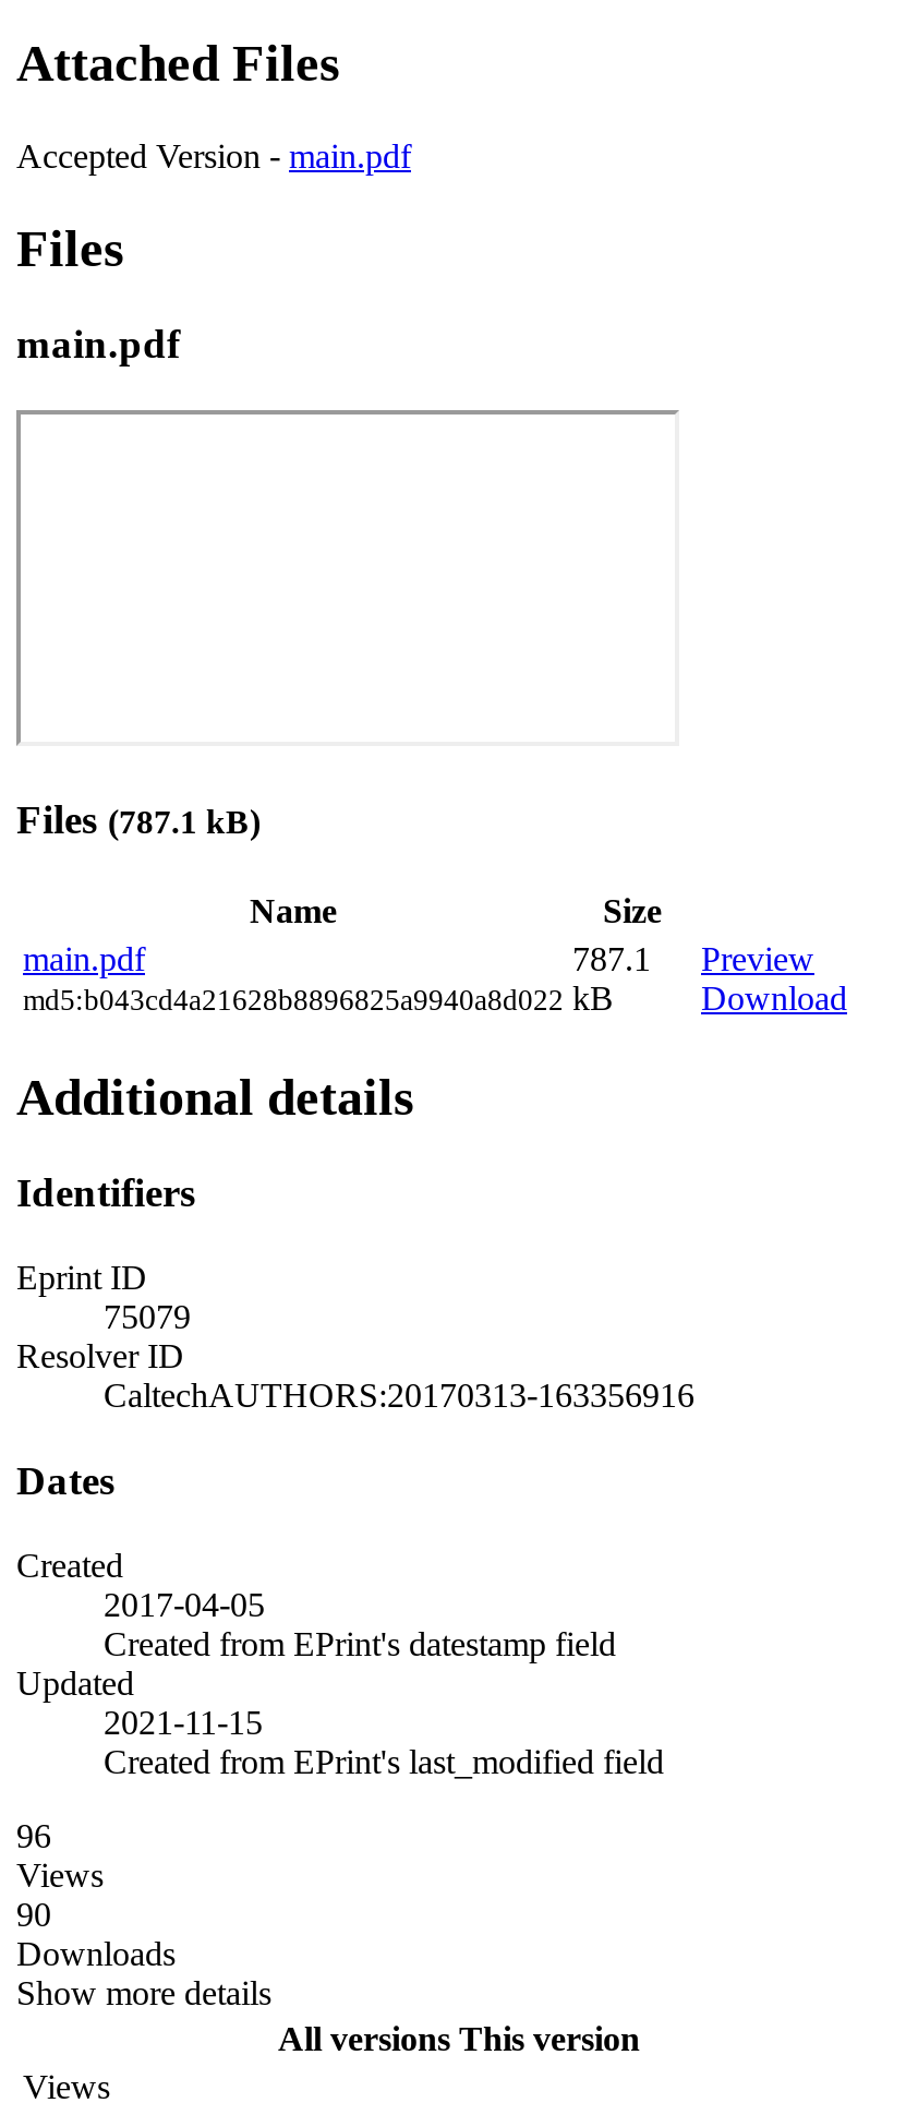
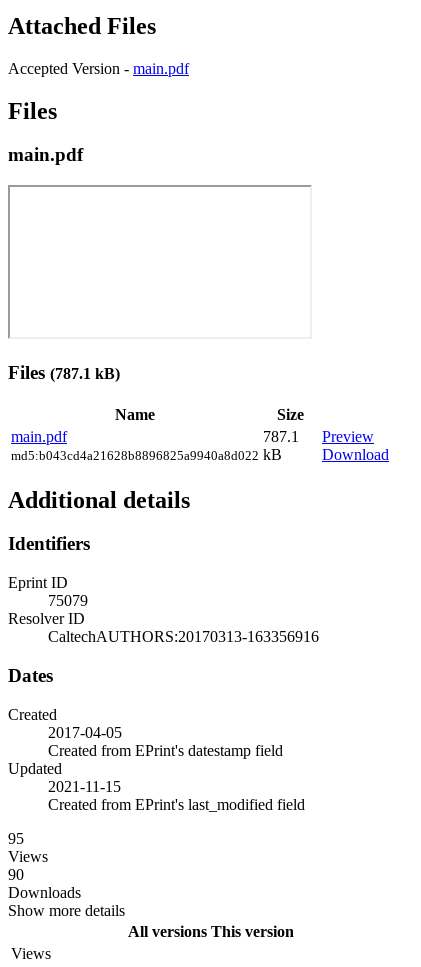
- 96
+ 95
